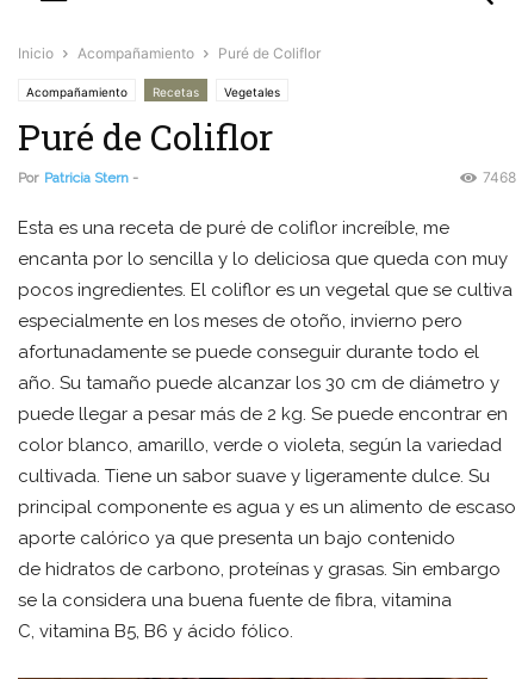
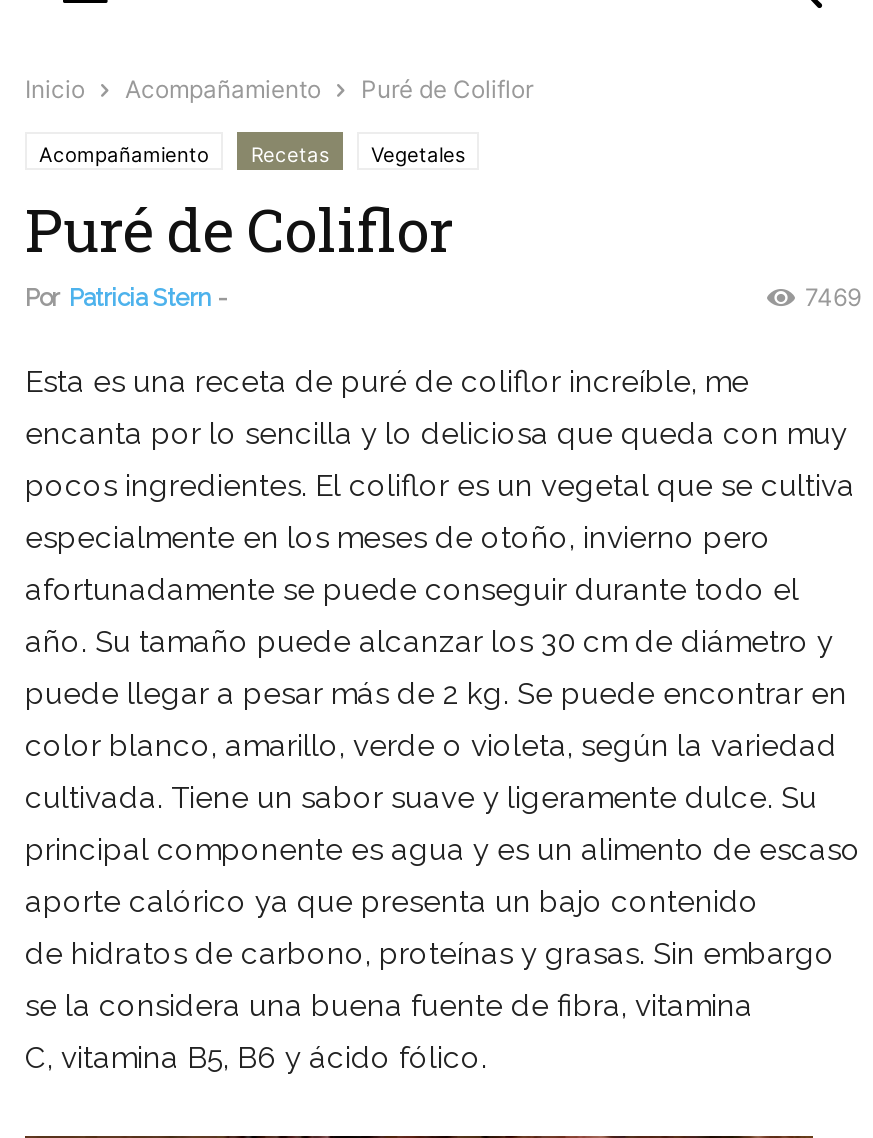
- 7468
+ 7469
